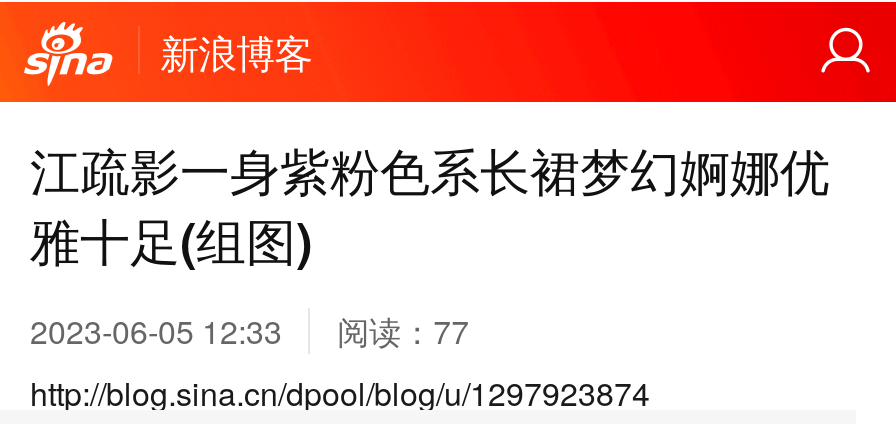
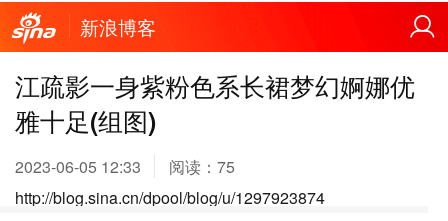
- 2023-06-05 12:33 阅读：77
+ 2023-06-05 12:33 阅读：75
